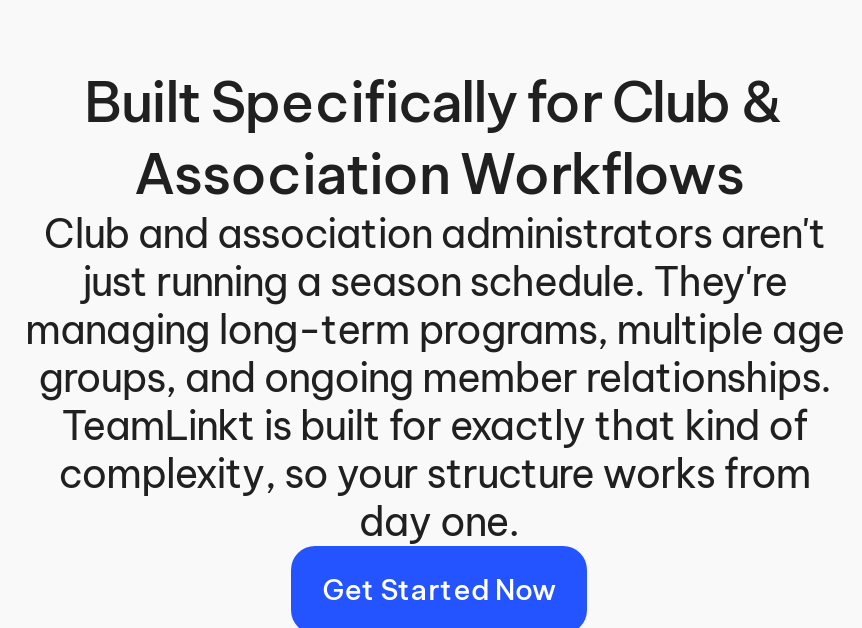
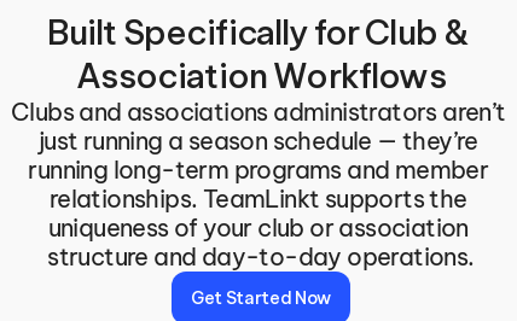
- Club and association administrators aren't
- just running a season schedule. They're
- managing long-term programs, multiple age
- groups, and ongoing member relationships.
- TeamLinkt is built for exactly that kind of
- complexity, so your structure works from
- day one.
+ Clubs and associations administrators aren’t
+ just running a season schedule — they’re
+ running long-term programs and member
+ relationships. TeamLinkt supports the
+ uniqueness of your club or association
+ structure and day-to-day operations.
